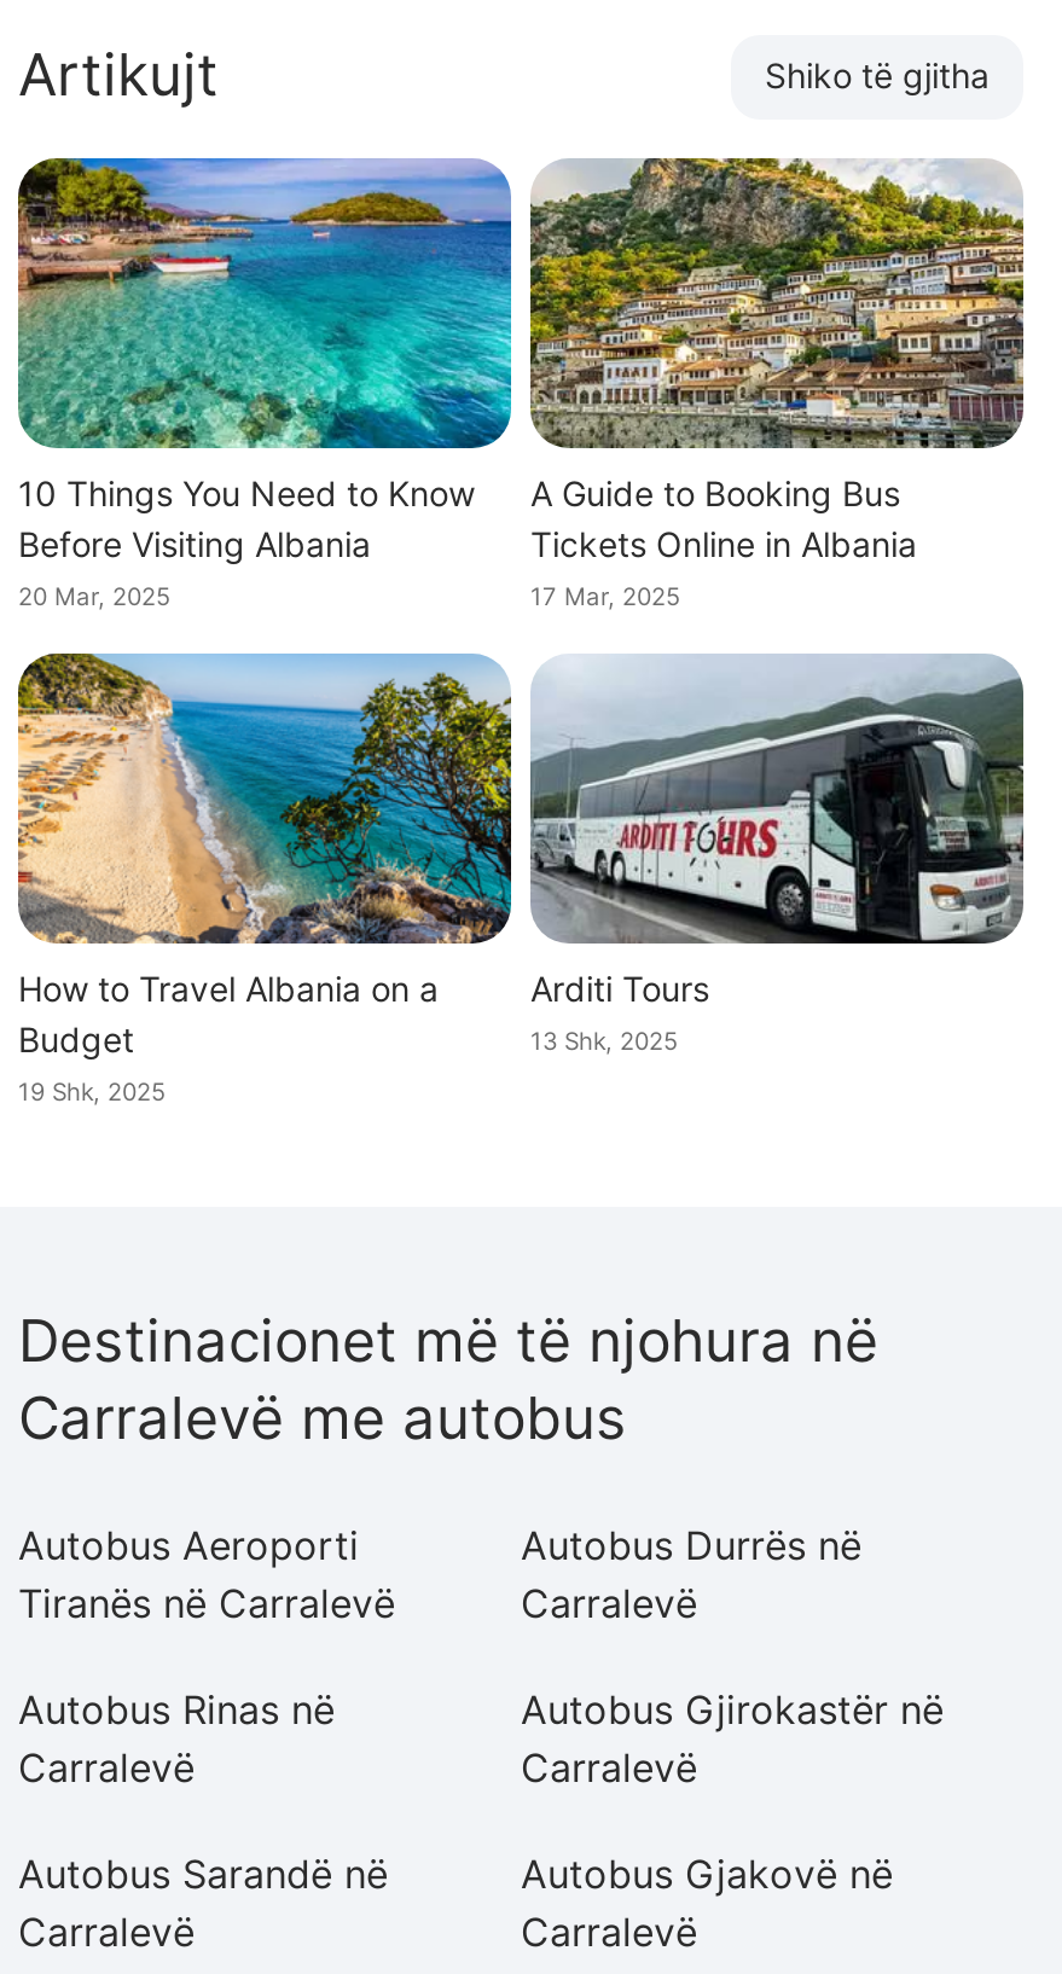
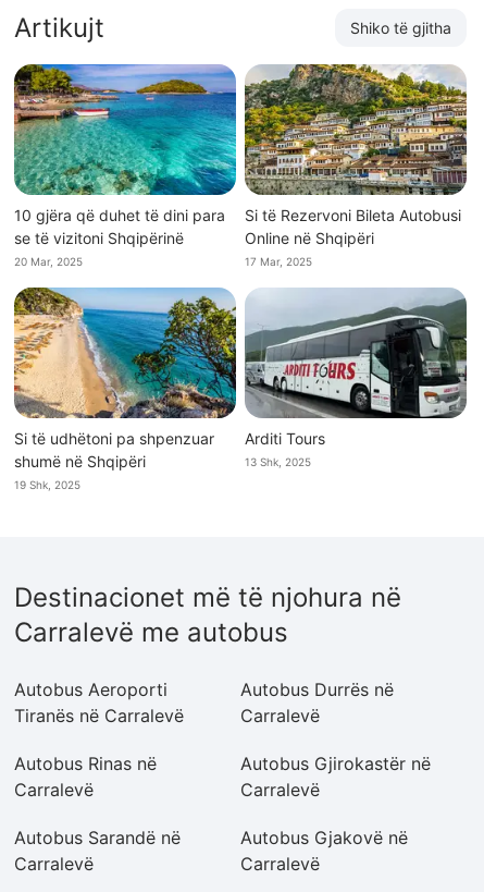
- 10 Things You Need to Know
- Before Visiting Albania
+ 10 gjëra që duhet të dini para
+ se të vizitoni Shqipërinë

- A Guide to Booking Bus
- Tickets Online in Albania
+ Si të Rezervoni Bileta Autobusi
+ Online në Shqipëri

- How to Travel Albania on a
- Budget
+ Si të udhëtoni pa shpenzuar
+ shumë në Shqipëri
